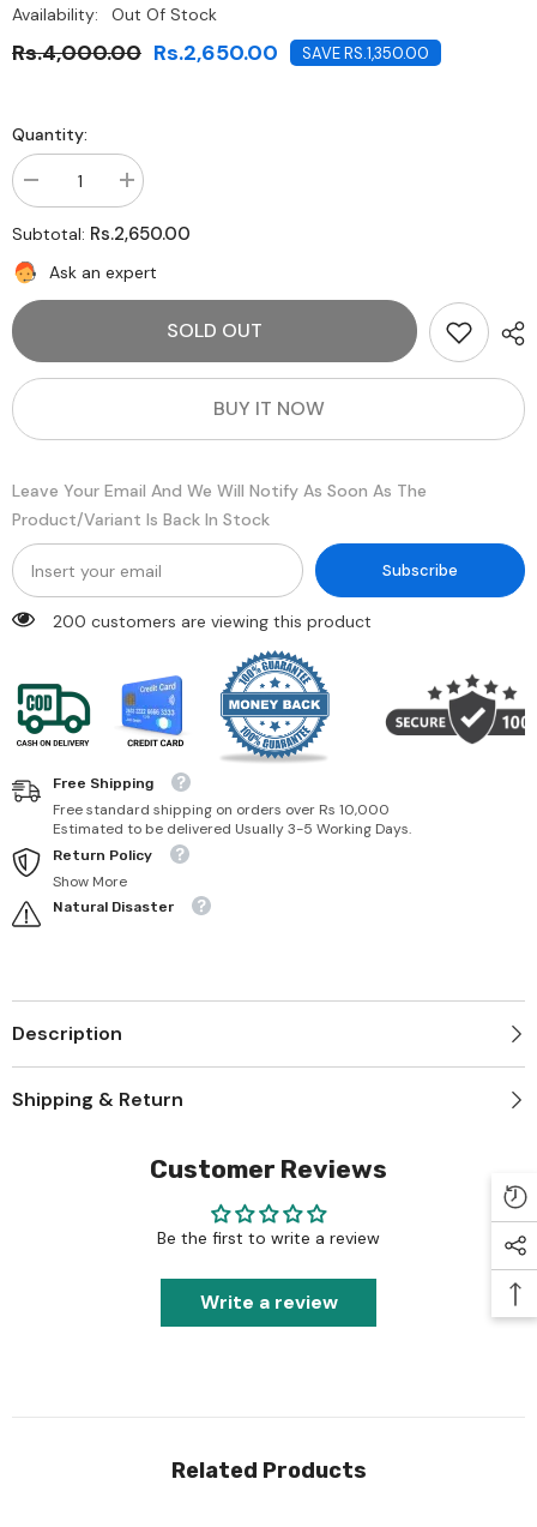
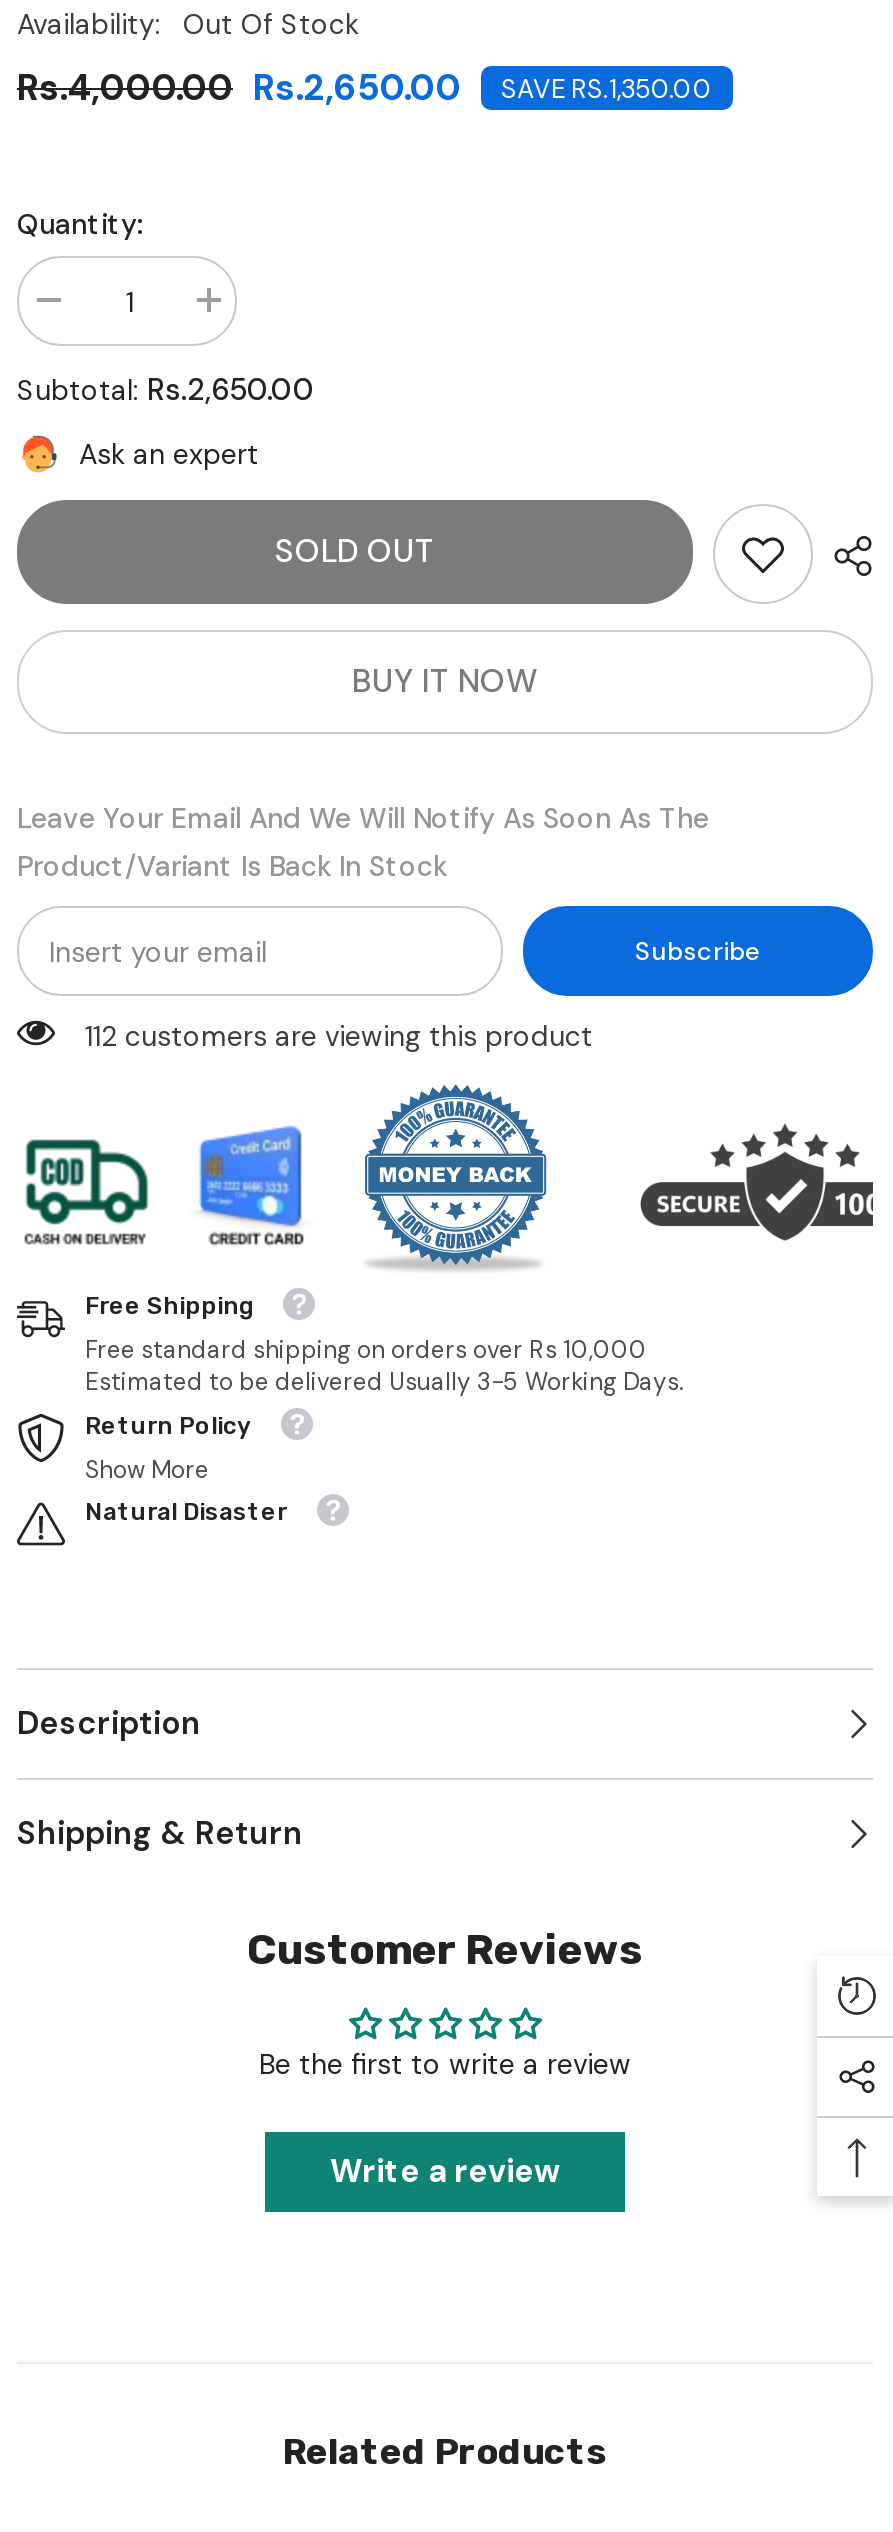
- 200 customers are viewing this product
+ 112 customers are viewing this product
